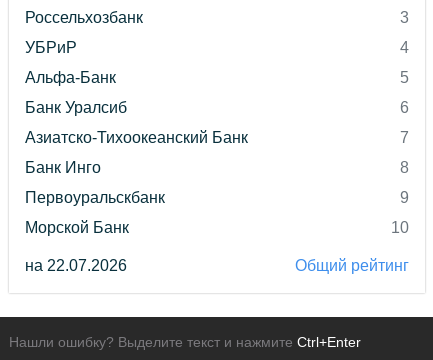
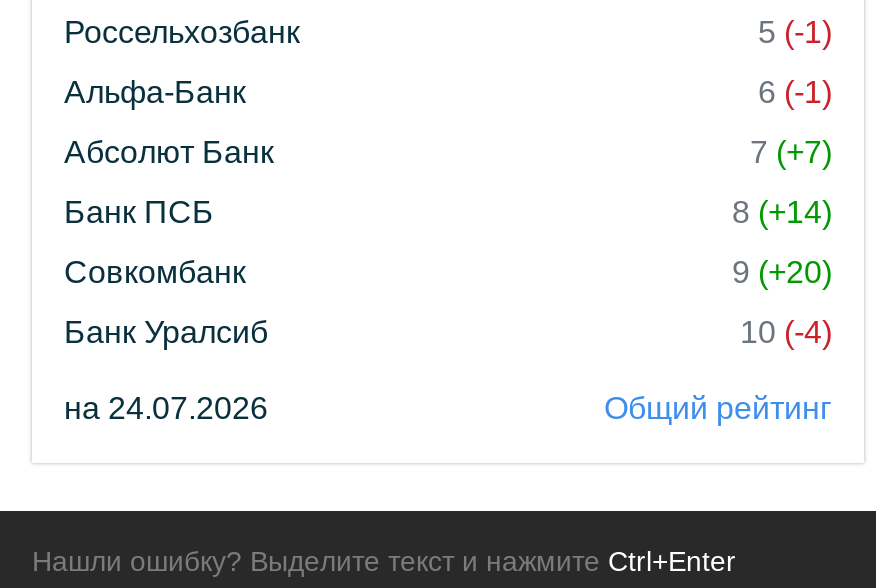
- 3
- УБРиР
- 4
+ 5 (-1)

- 5
+ 6 (-1)
+ Абсолют Банк
+ 7 (+7)
+ Банк ПСБ
+ 8 (+14)
+ Совкомбанк
+ 9 (+20)

- 6
- Азиатско-Тихоокеанский Банк
- 7
- Банк Инго
- 8
- Первоуральскбанк
- 9
- Морской Банк
- 10
- на 22.07.2026
+ 10 (-4)
+ на 24.07.2026

moved down: Банк Уралсиб
